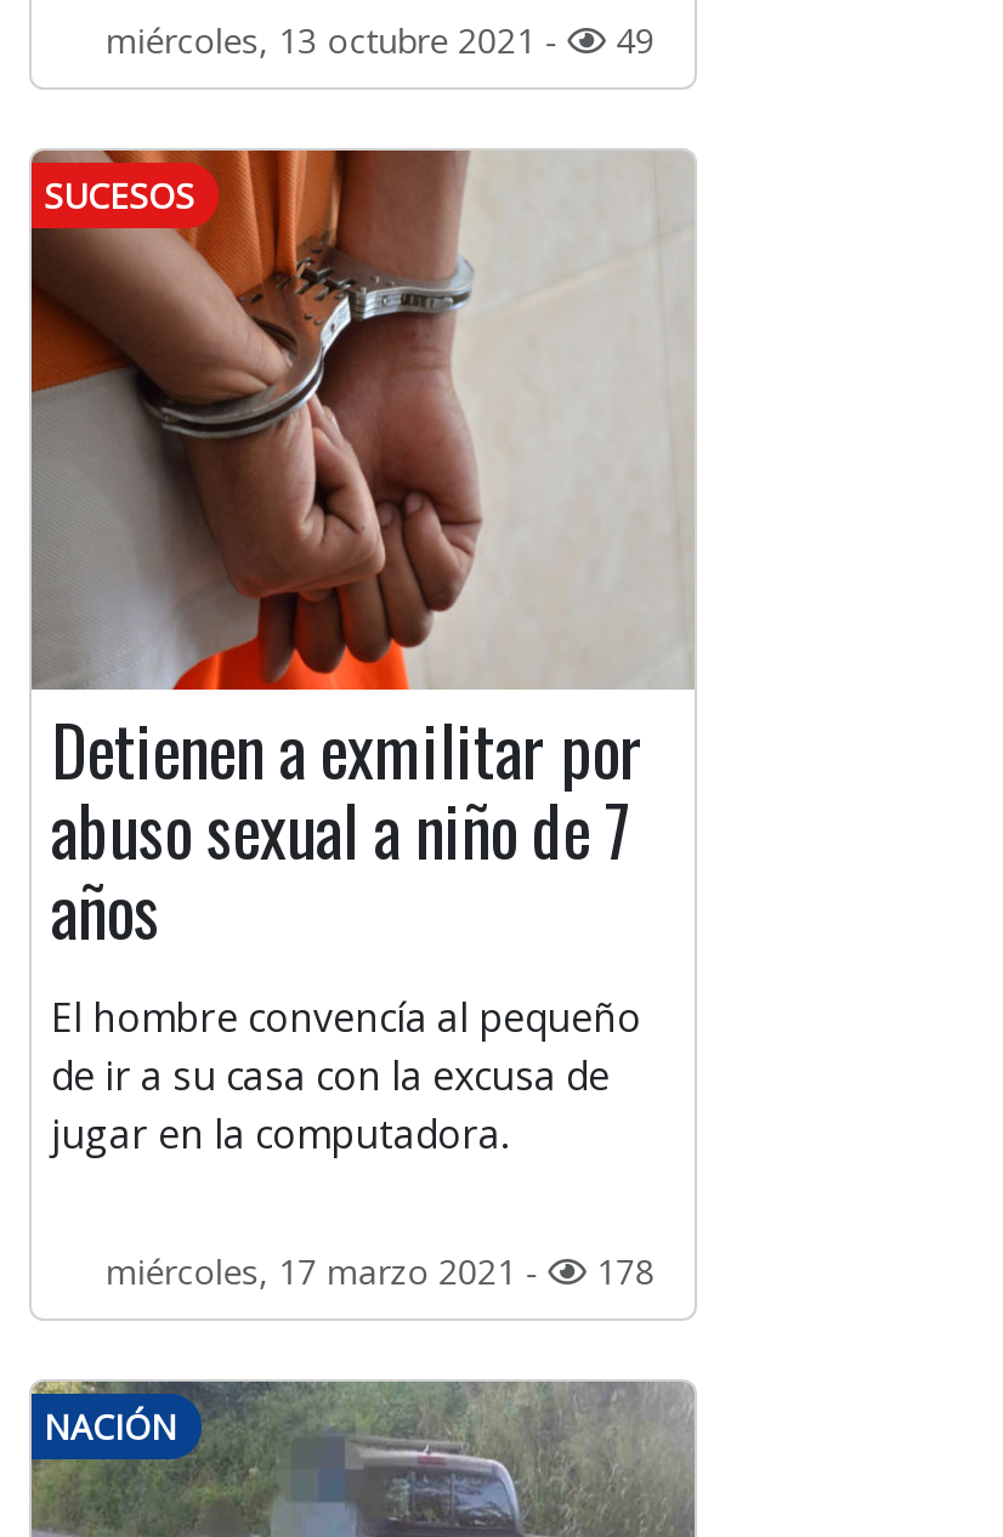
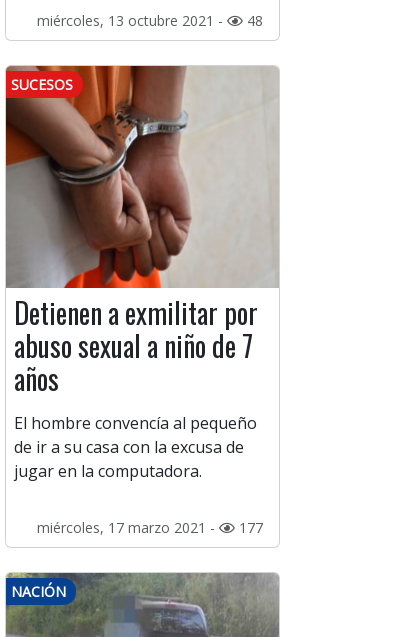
- miércoles, 13 octubre 2021 - 49
+ miércoles, 13 octubre 2021 - 48

- miércoles, 17 marzo 2021 - 178
+ miércoles, 17 marzo 2021 - 177
